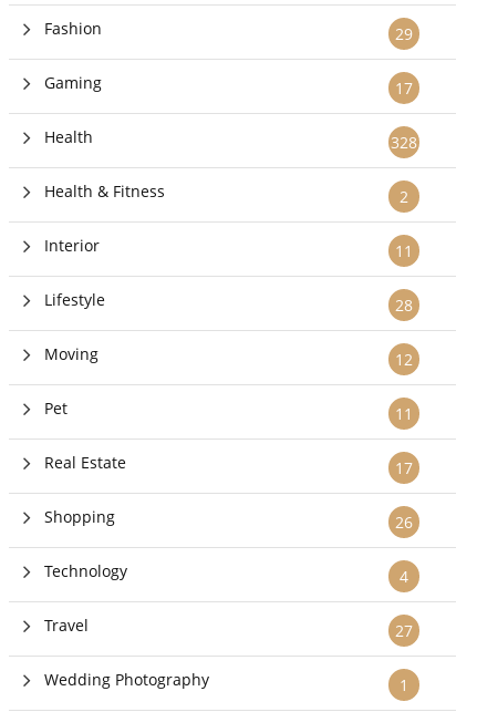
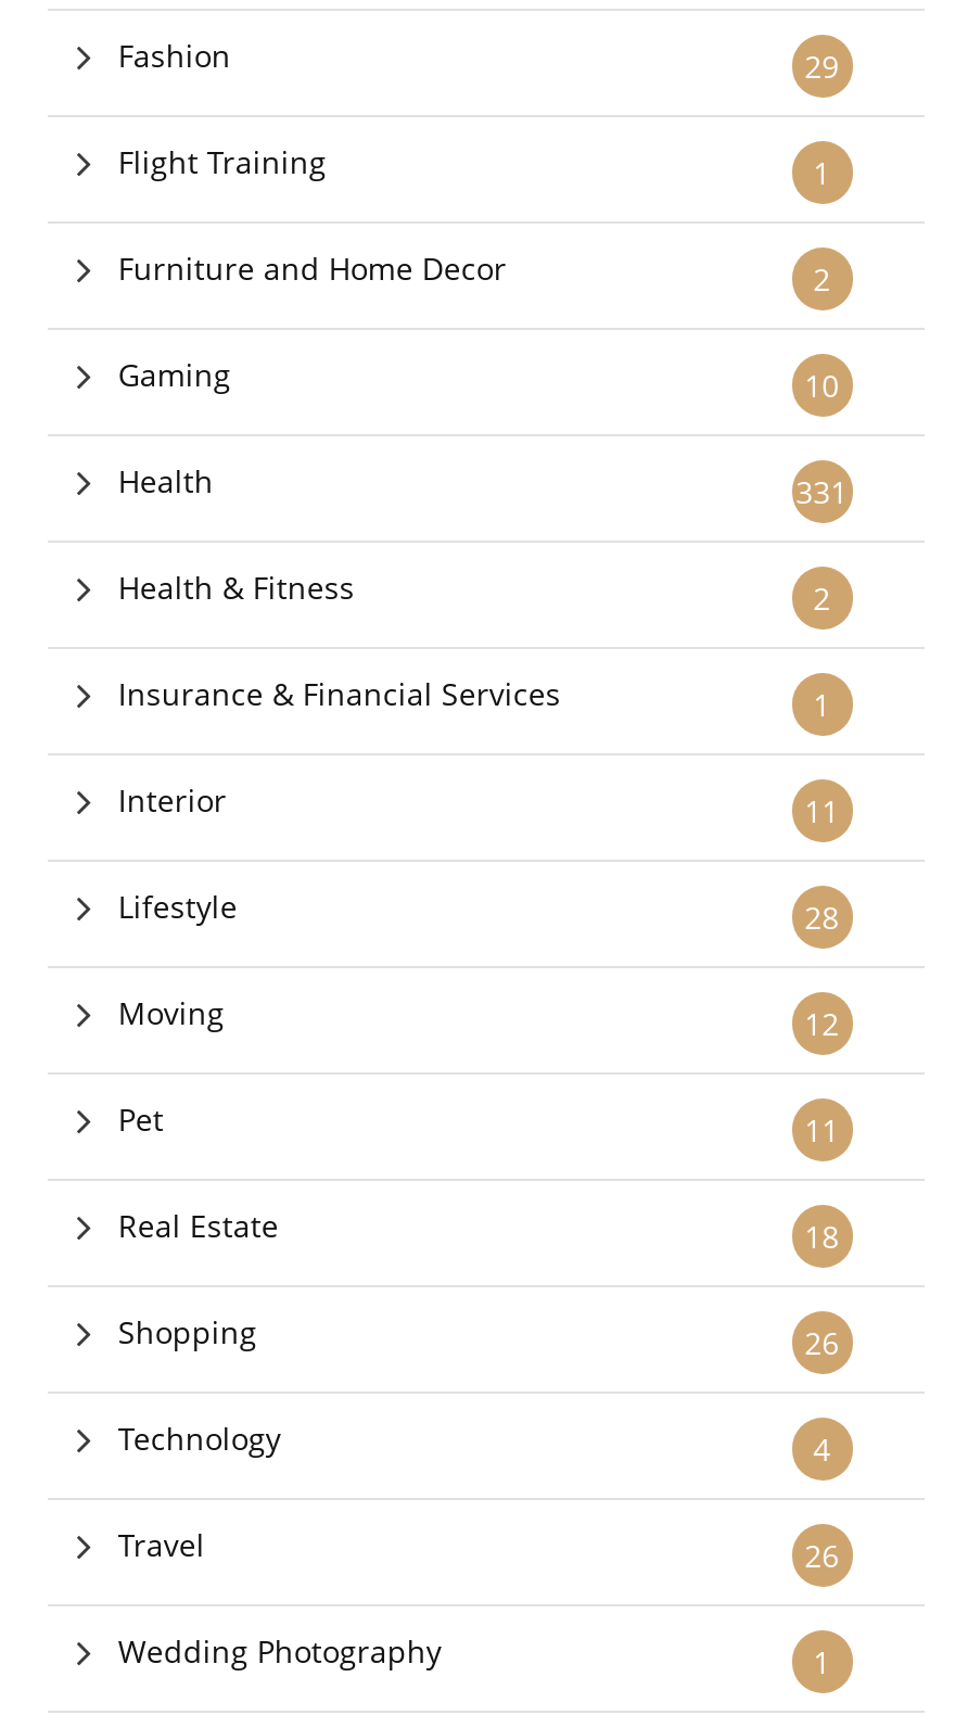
- 17
+ 1
+ Flight Training
+ 2
+ Furniture and Home Decor
+ 10

- 328
+ 331

+ 1
+ Insurance & Financial Services

- 17
+ 18

- 27
+ 26
